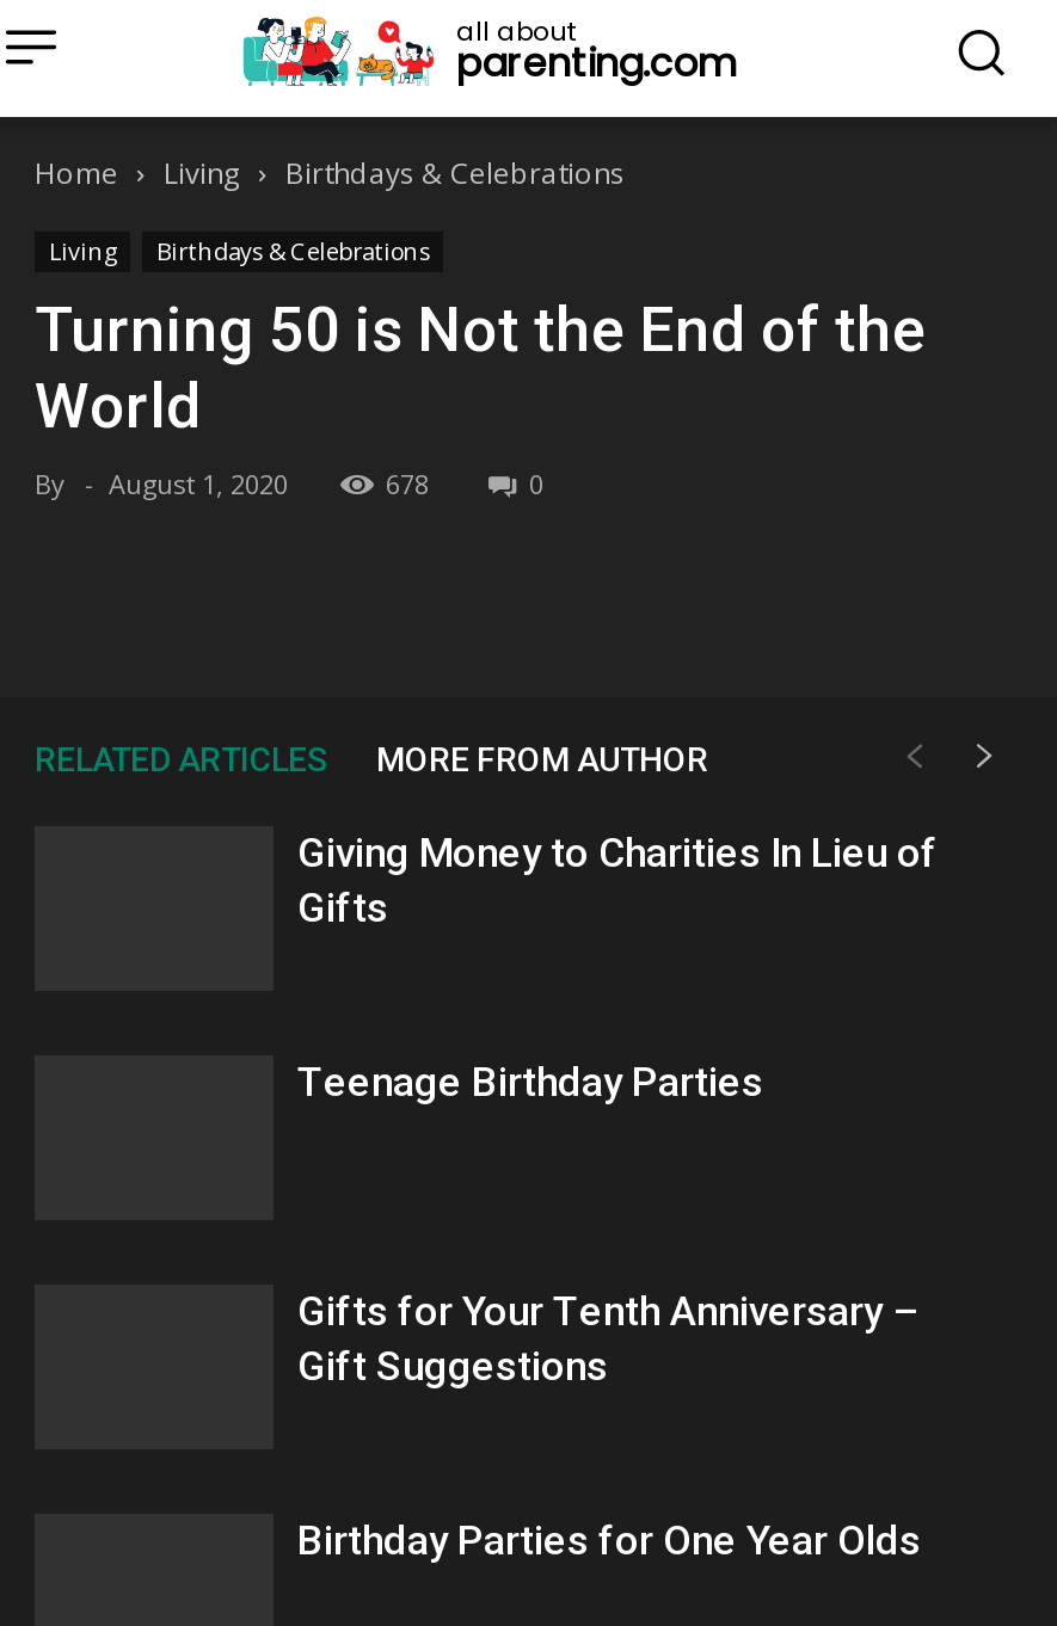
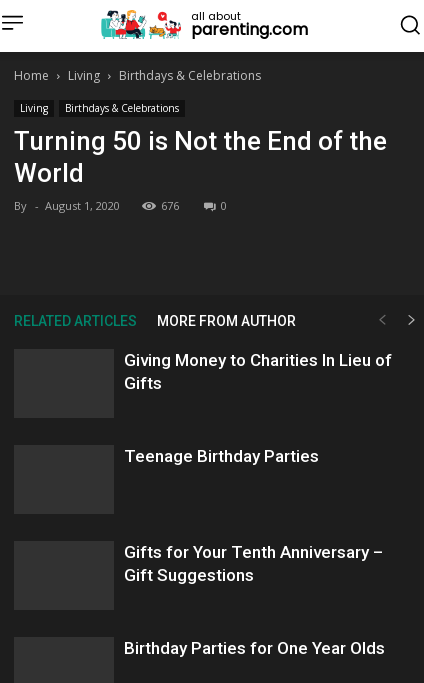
- 678
+ 676
